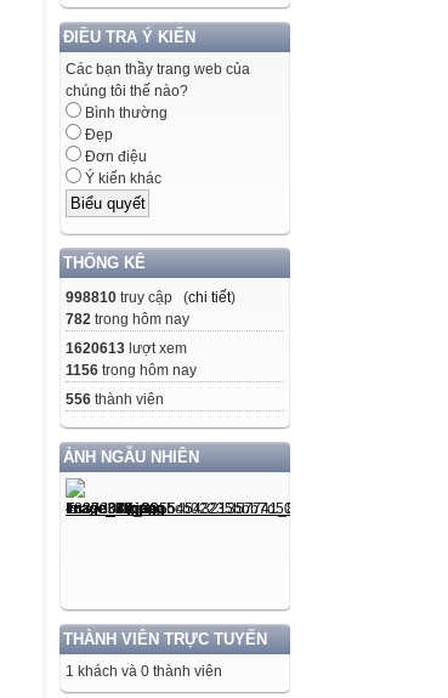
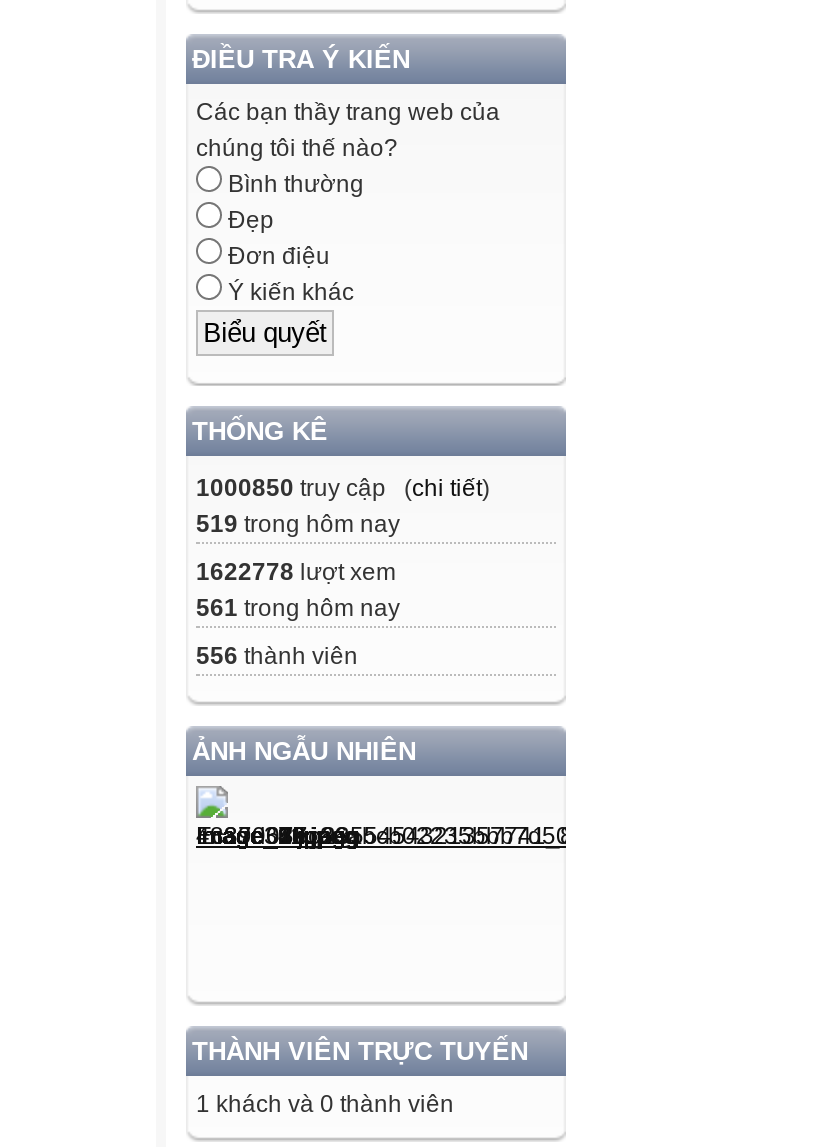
- 998810 truy cập (chi tiết)
+ 1000850 truy cập (chi tiết)

- 782 trong hôm nay
+ 519 trong hôm nay

- 1620613 lượt xem
+ 1622778 lượt xem

- 1156 trong hôm nay
+ 561 trong hôm nay
